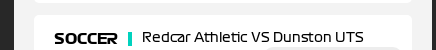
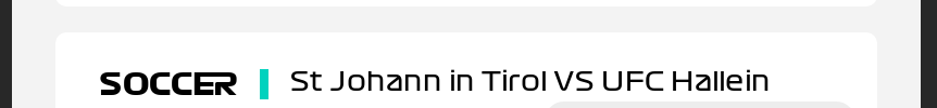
- Redcar Athletic VS Dunston UTS
+ St Johann in Tirol VS UFC Hallein
